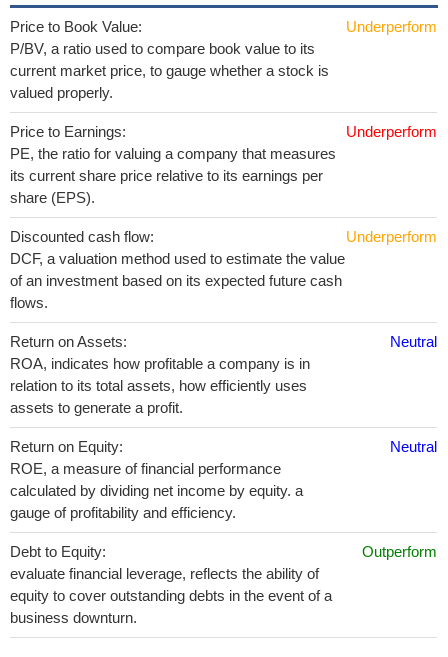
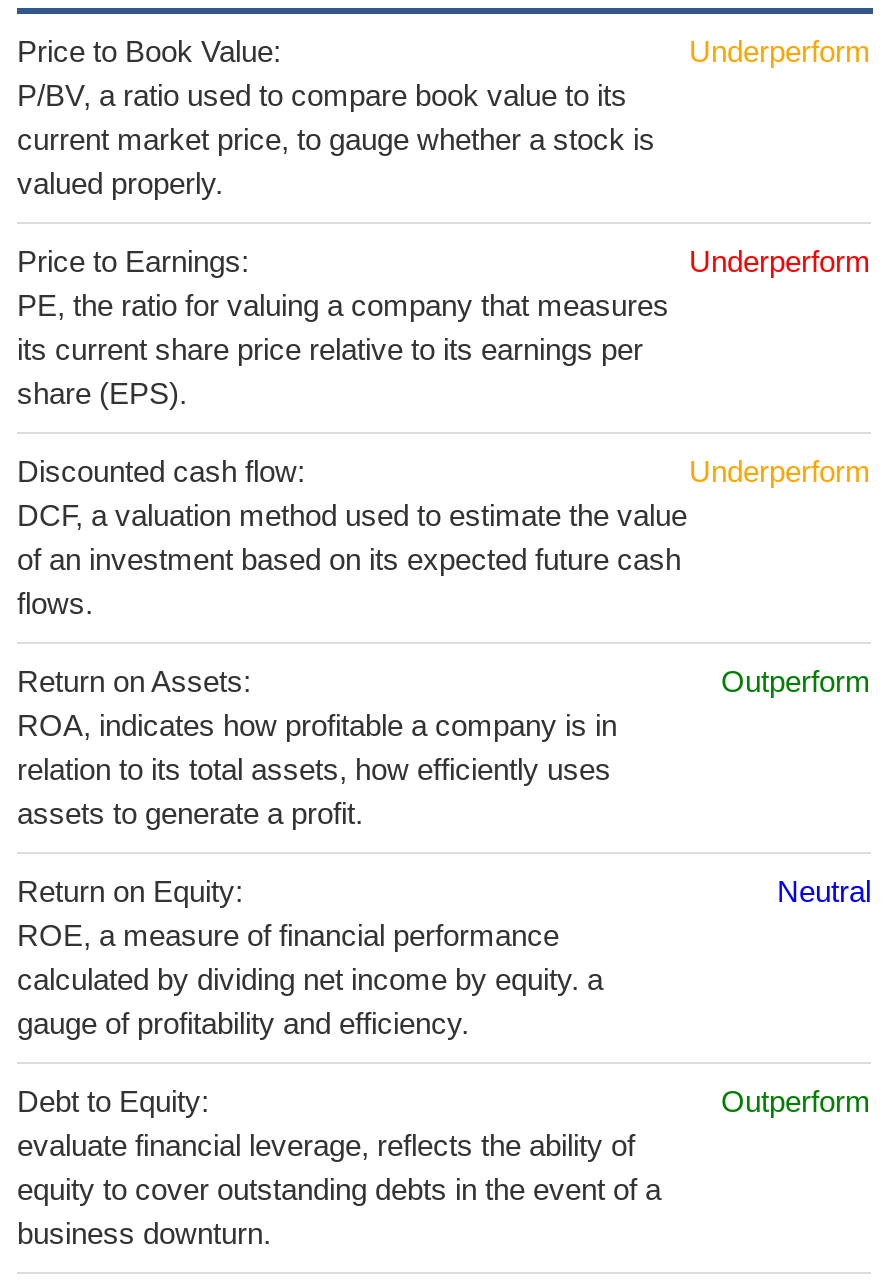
- Neutral
+ Outperform
